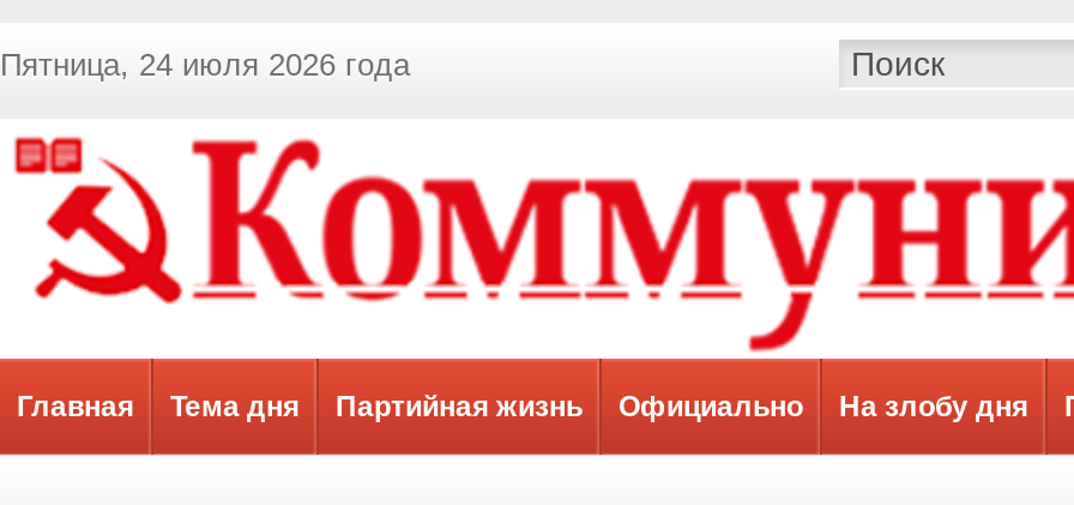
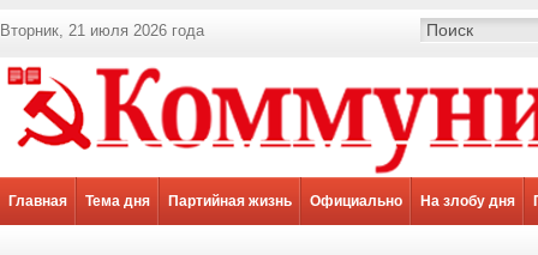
- Пятница, 24 июля 2026 года
+ Вторник, 21 июля 2026 года
